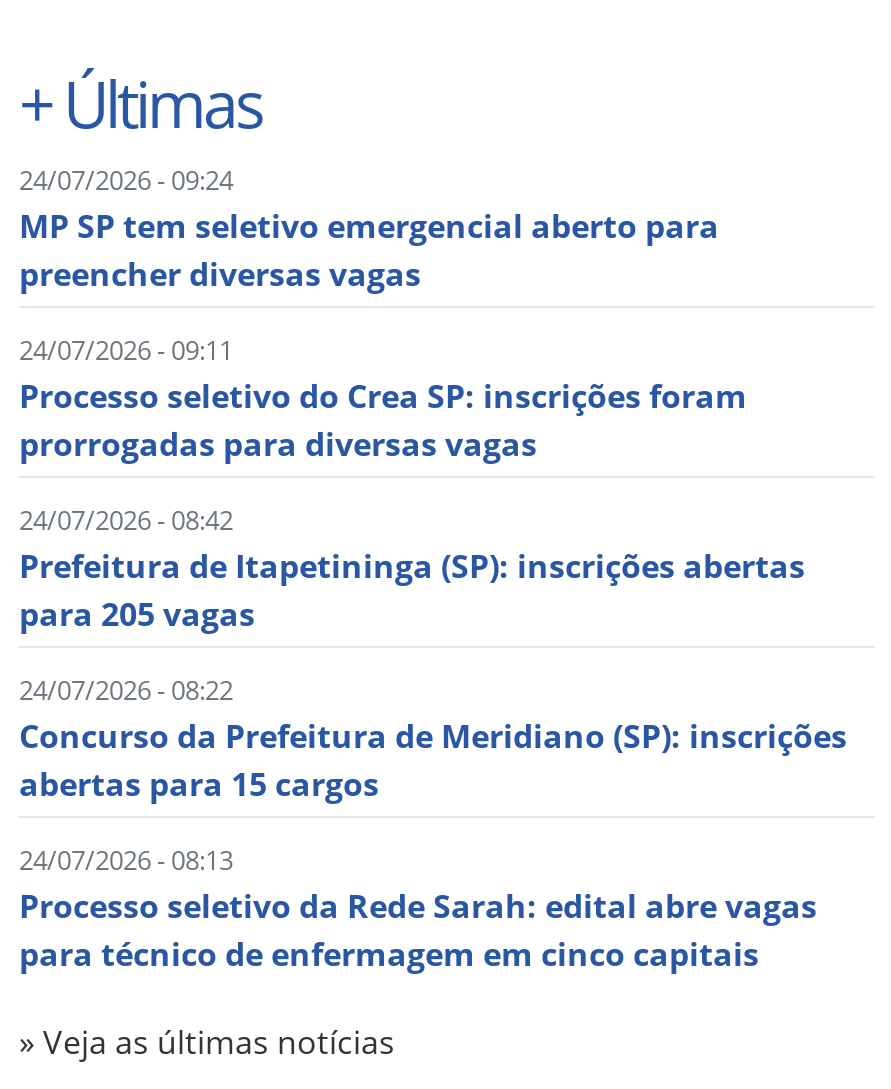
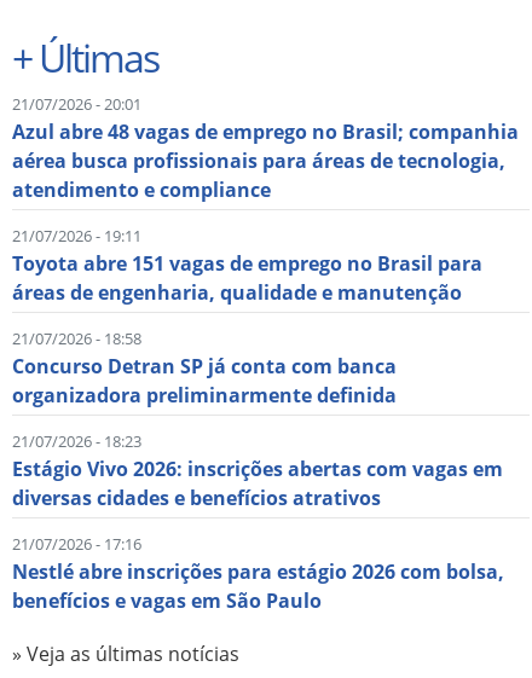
- 24/07/2026 - 09:24
- MP SP tem seletivo emergencial aberto para
- preencher diversas vagas
+ 21/07/2026 - 20:01
+ Azul abre 48 vagas de emprego no Brasil; companhia
+ aérea busca profissionais para áreas de tecnologia,
+ atendimento e compliance

- 24/07/2026 - 09:11
- Processo seletivo do Crea SP: inscrições foram
- prorrogadas para diversas vagas
+ 21/07/2026 - 19:11
+ Toyota abre 151 vagas de emprego no Brasil para
+ áreas de engenharia, qualidade e manutenção

- 24/07/2026 - 08:42
- Prefeitura de Itapetininga (SP): inscrições abertas
- para 205 vagas
+ 21/07/2026 - 18:58
+ Concurso Detran SP já conta com banca
+ organizadora preliminarmente definida

- 24/07/2026 - 08:22
- Concurso da Prefeitura de Meridiano (SP): inscrições
- abertas para 15 cargos
+ 21/07/2026 - 18:23
+ Estágio Vivo 2026: inscrições abertas com vagas em
+ diversas cidades e benefícios atrativos

- 24/07/2026 - 08:13
- Processo seletivo da Rede Sarah: edital abre vagas
- para técnico de enfermagem em cinco capitais
+ 21/07/2026 - 17:16
+ Nestlé abre inscrições para estágio 2026 com bolsa,
+ benefícios e vagas em São Paulo
